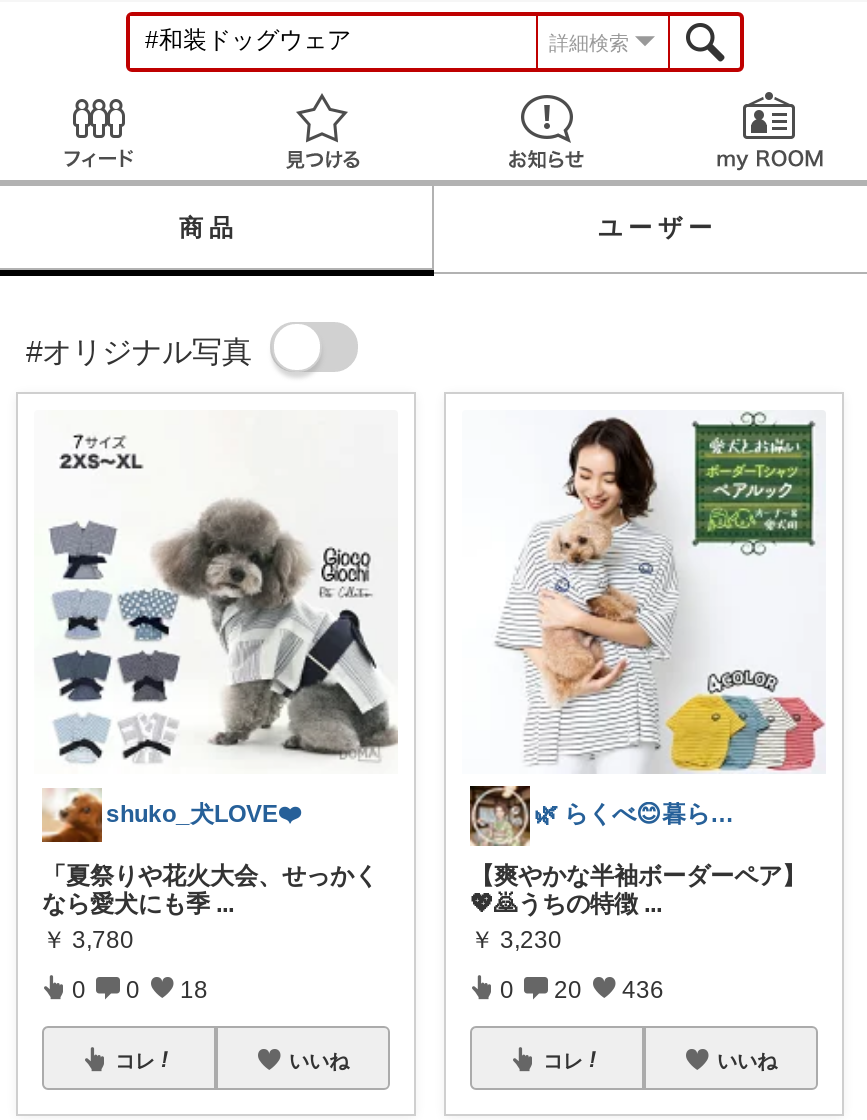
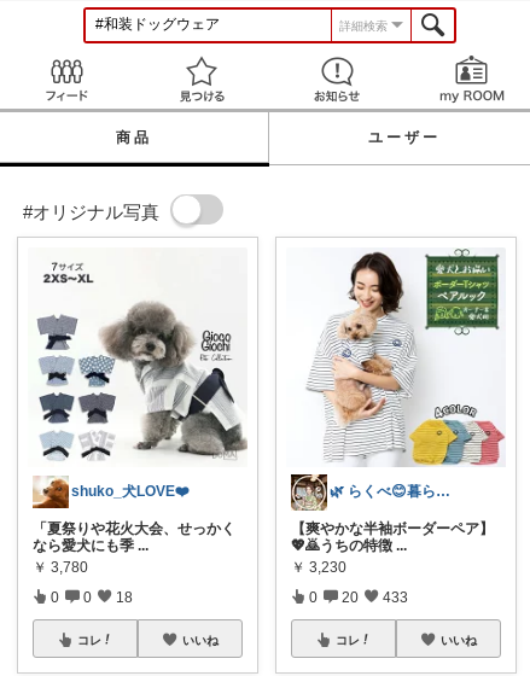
- 0 20 436
+ 0 20 433
